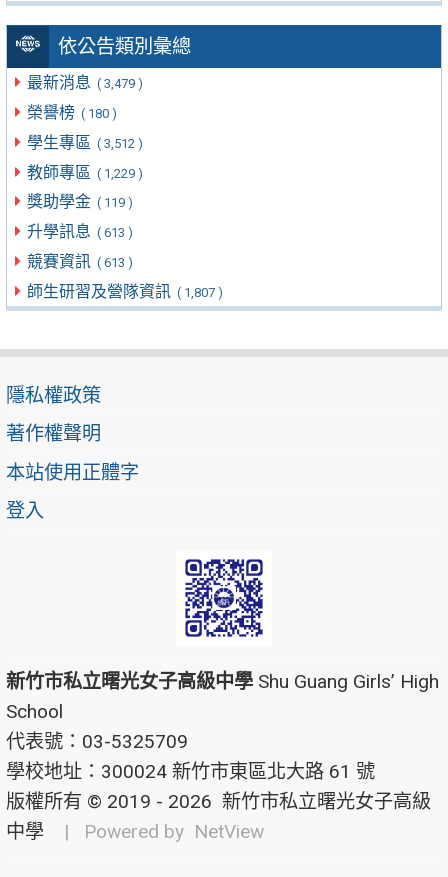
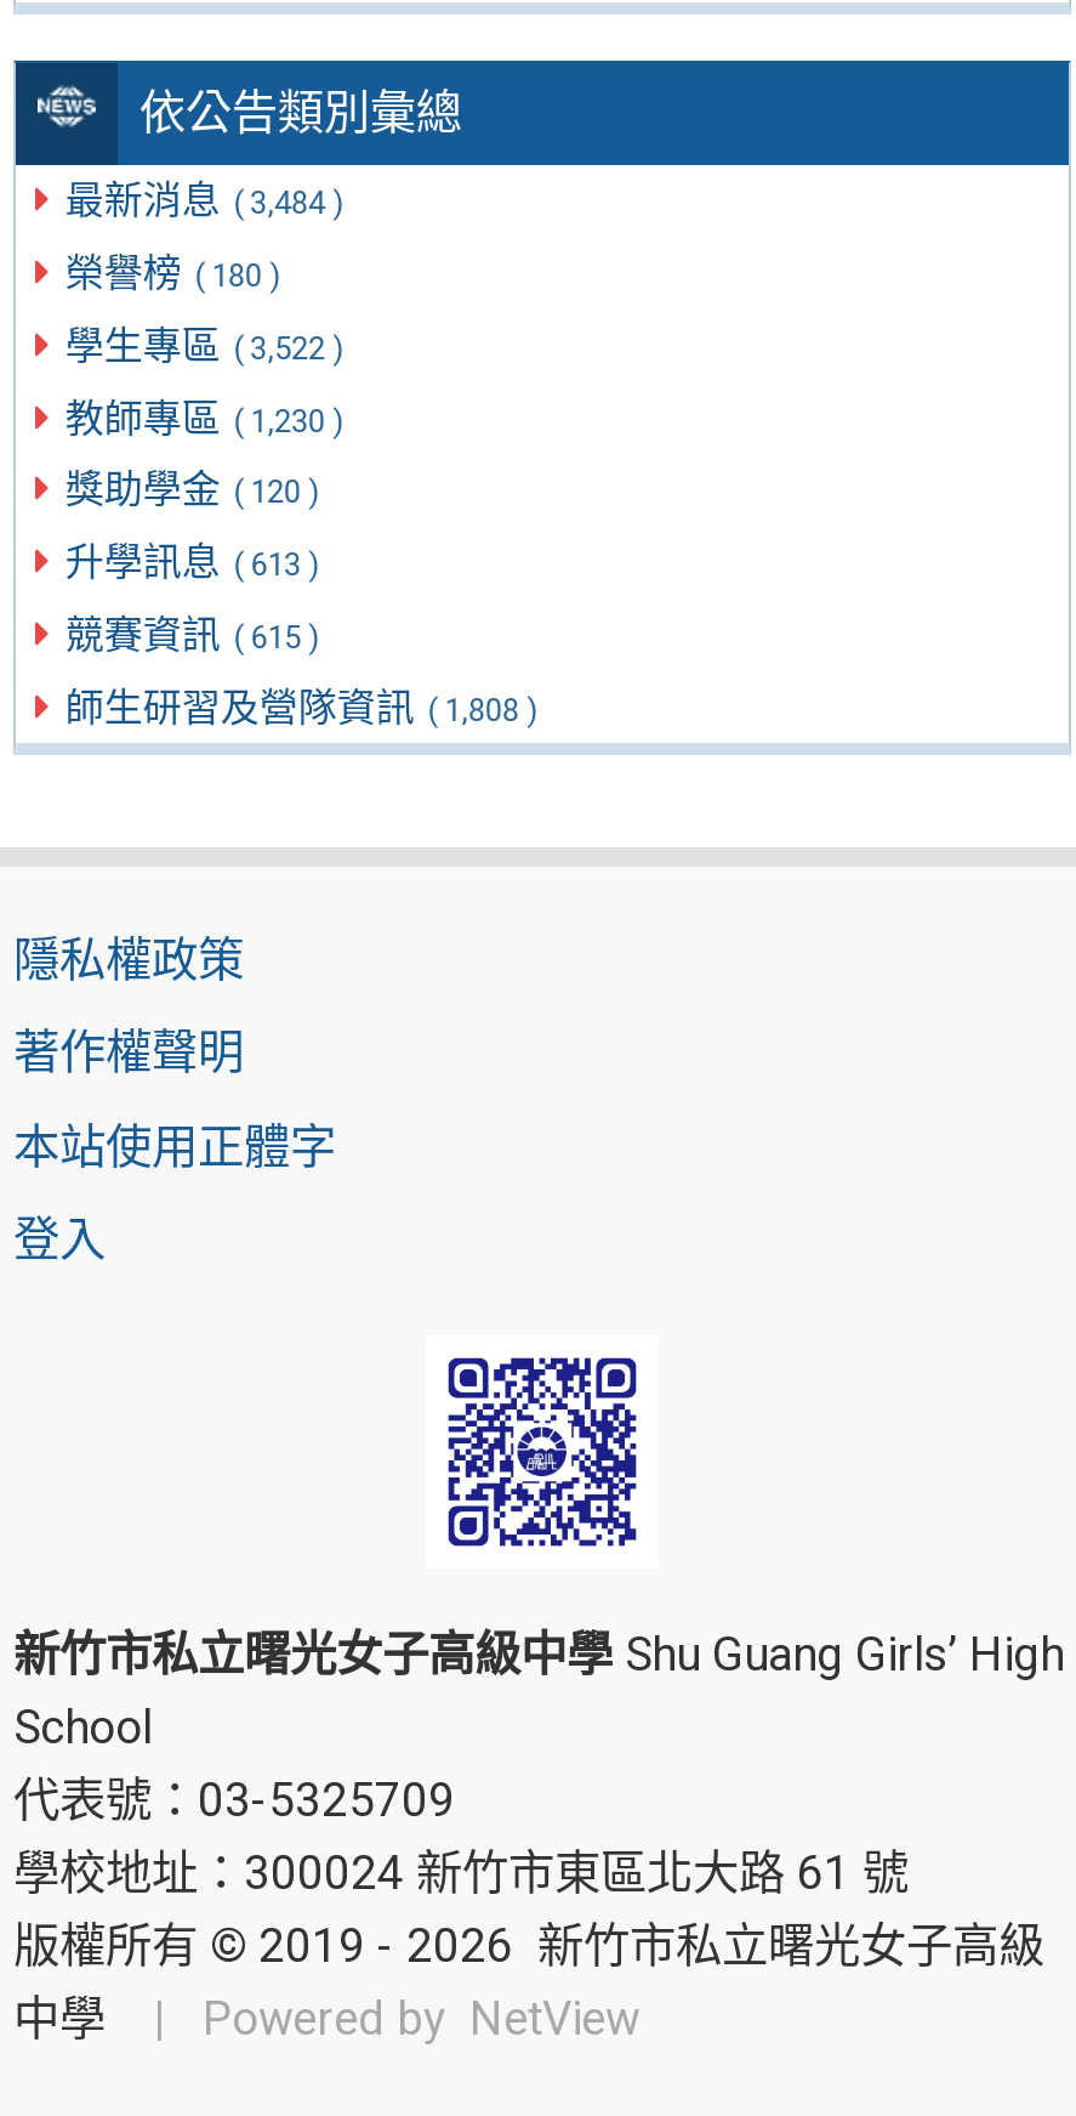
- 最新消息 ( 3,479 )
+ 最新消息 ( 3,484 )

- 學生專區 ( 3,512 )
+ 學生專區 ( 3,522 )

- 教師專區 ( 1,229 )
+ 教師專區 ( 1,230 )

- 獎助學金 ( 119 )
+ 獎助學金 ( 120 )

- 競賽資訊 ( 613 )
+ 競賽資訊 ( 615 )

- 師生研習及營隊資訊 ( 1,807 )
+ 師生研習及營隊資訊 ( 1,808 )
